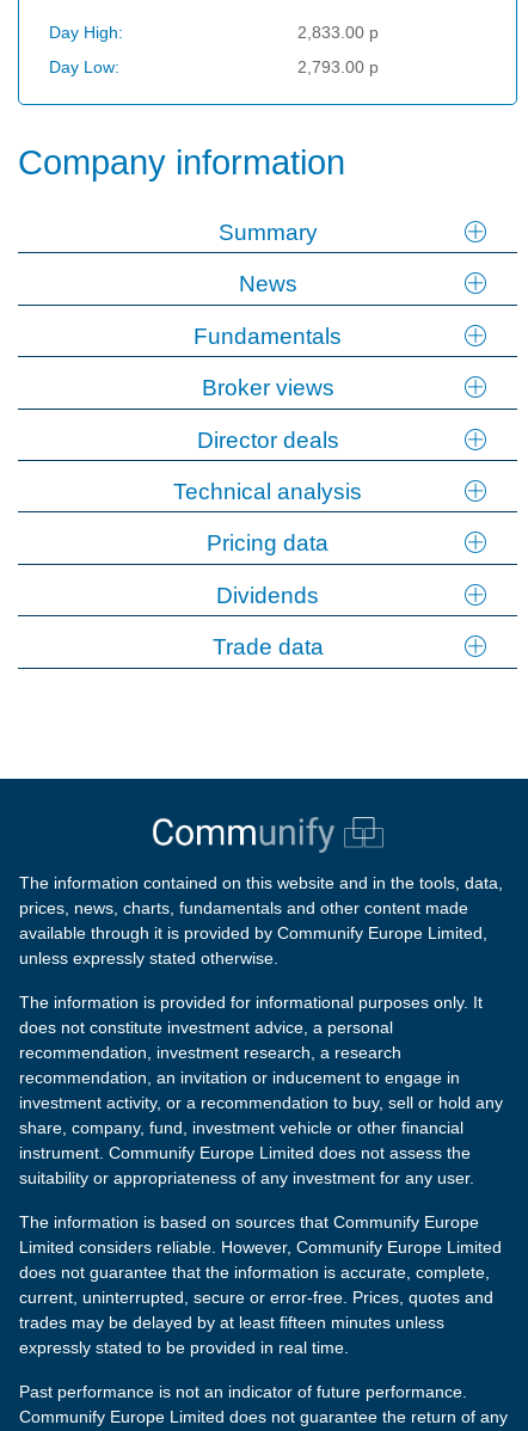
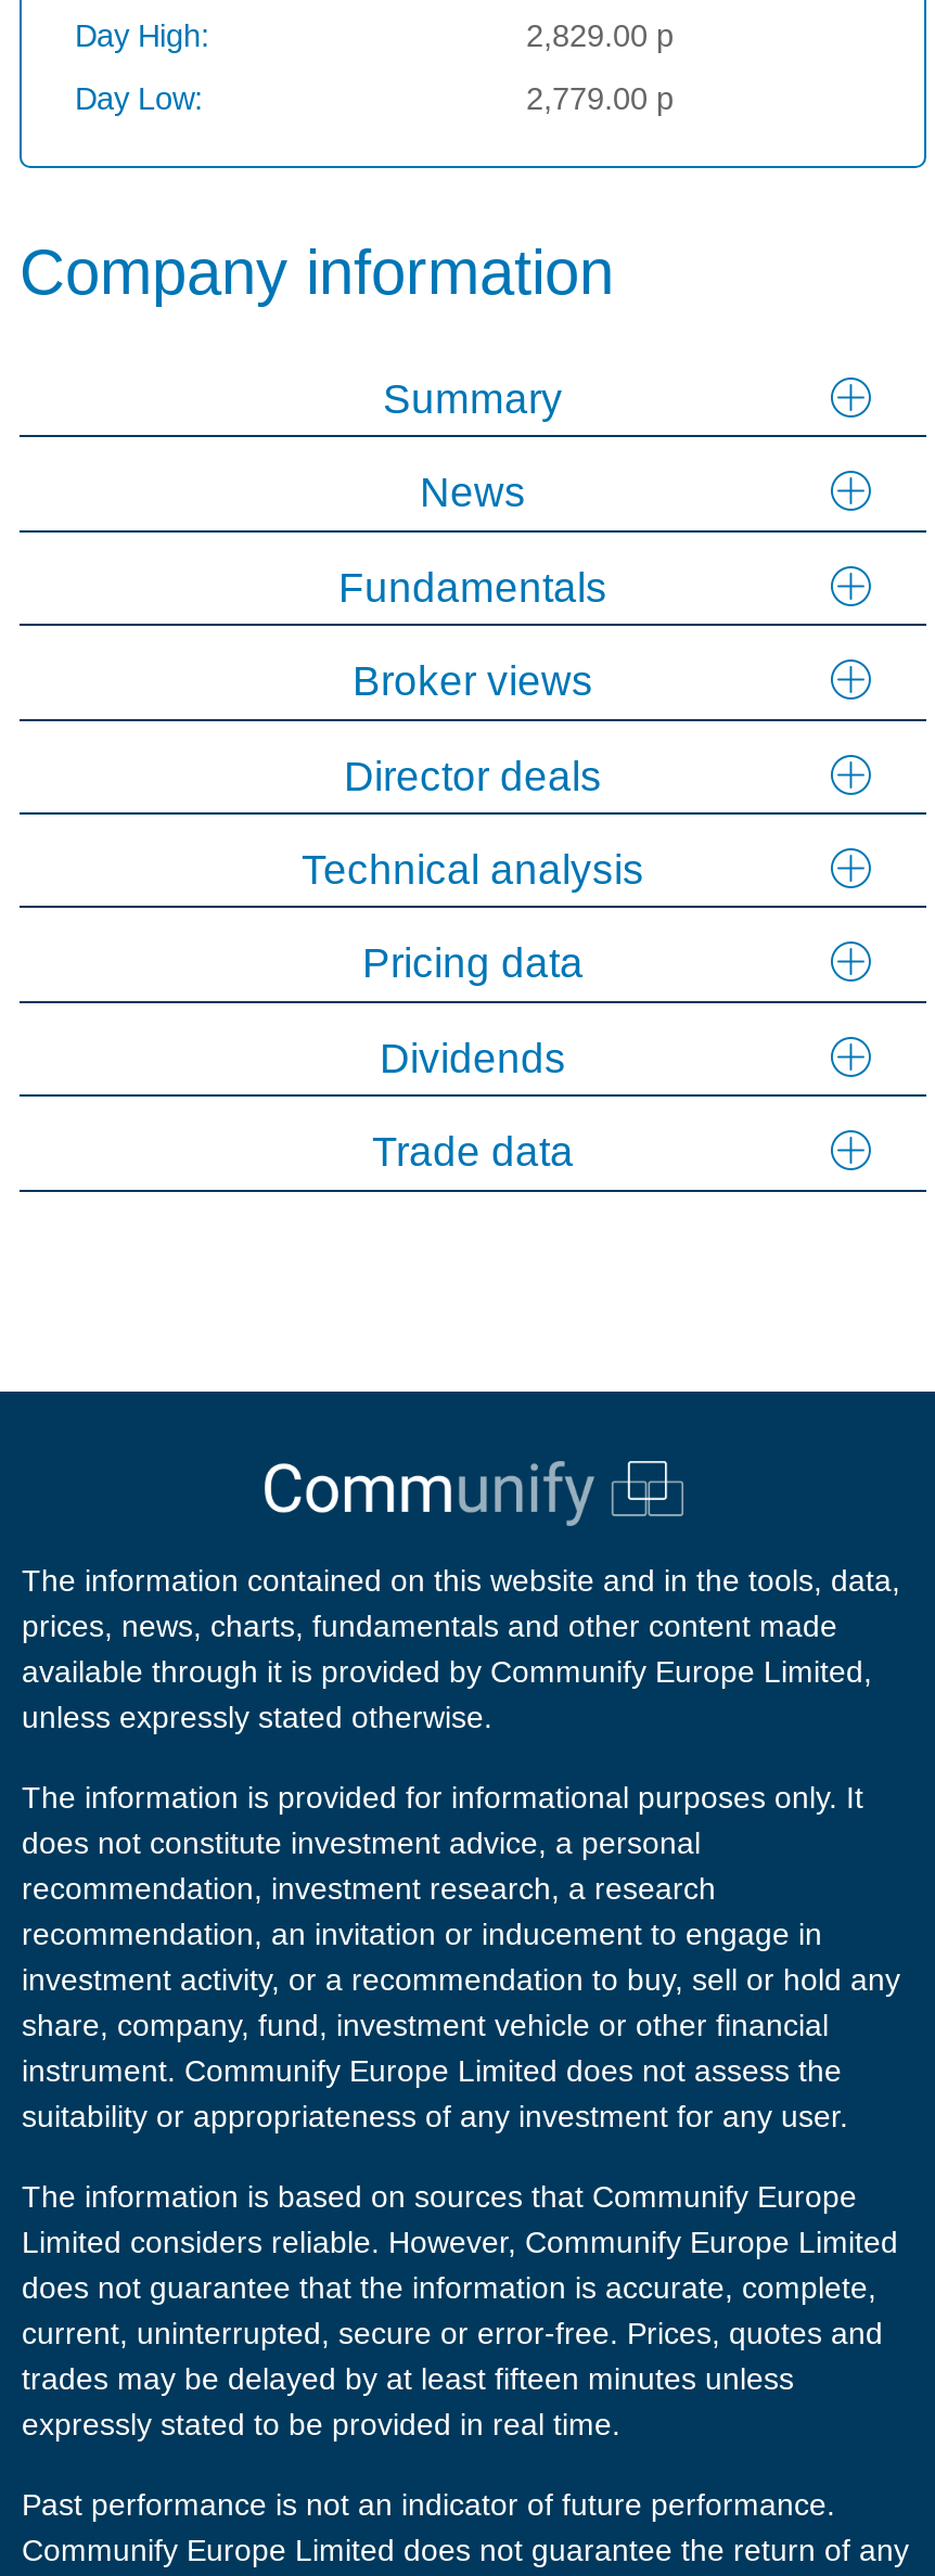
- 2,833.00 p
+ 2,829.00 p

- 2,793.00 p
+ 2,779.00 p
